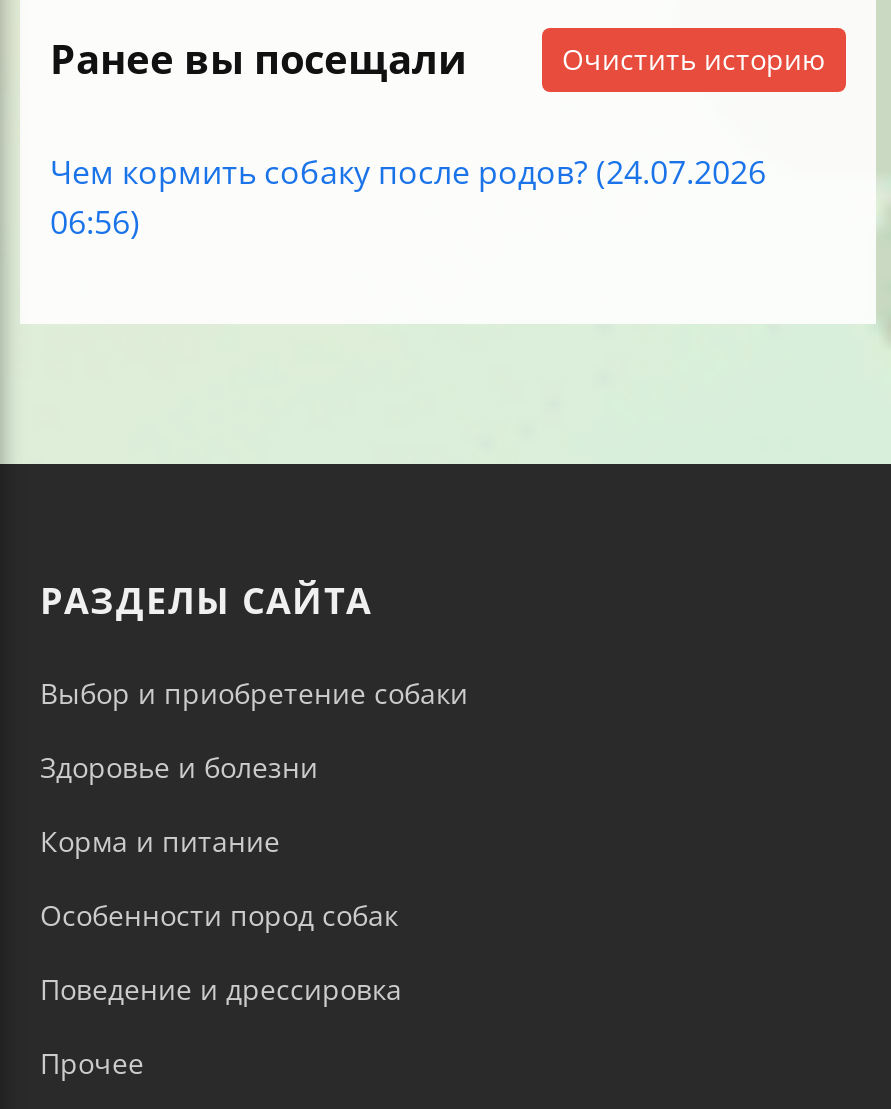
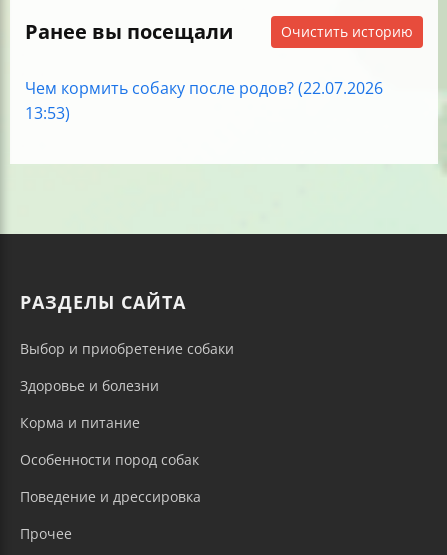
- Чем кормить собаку после родов? (24.07.2026
+ Чем кормить собаку после родов? (22.07.2026

- 06:56)
+ 13:53)
